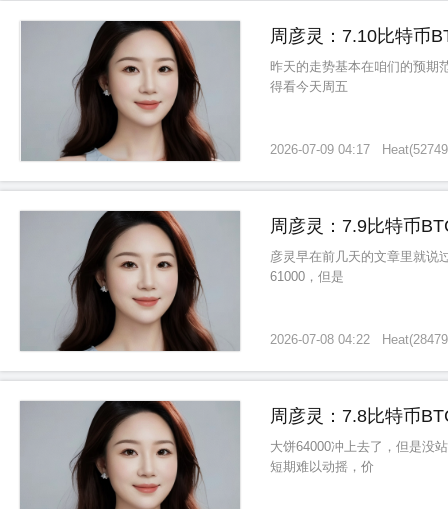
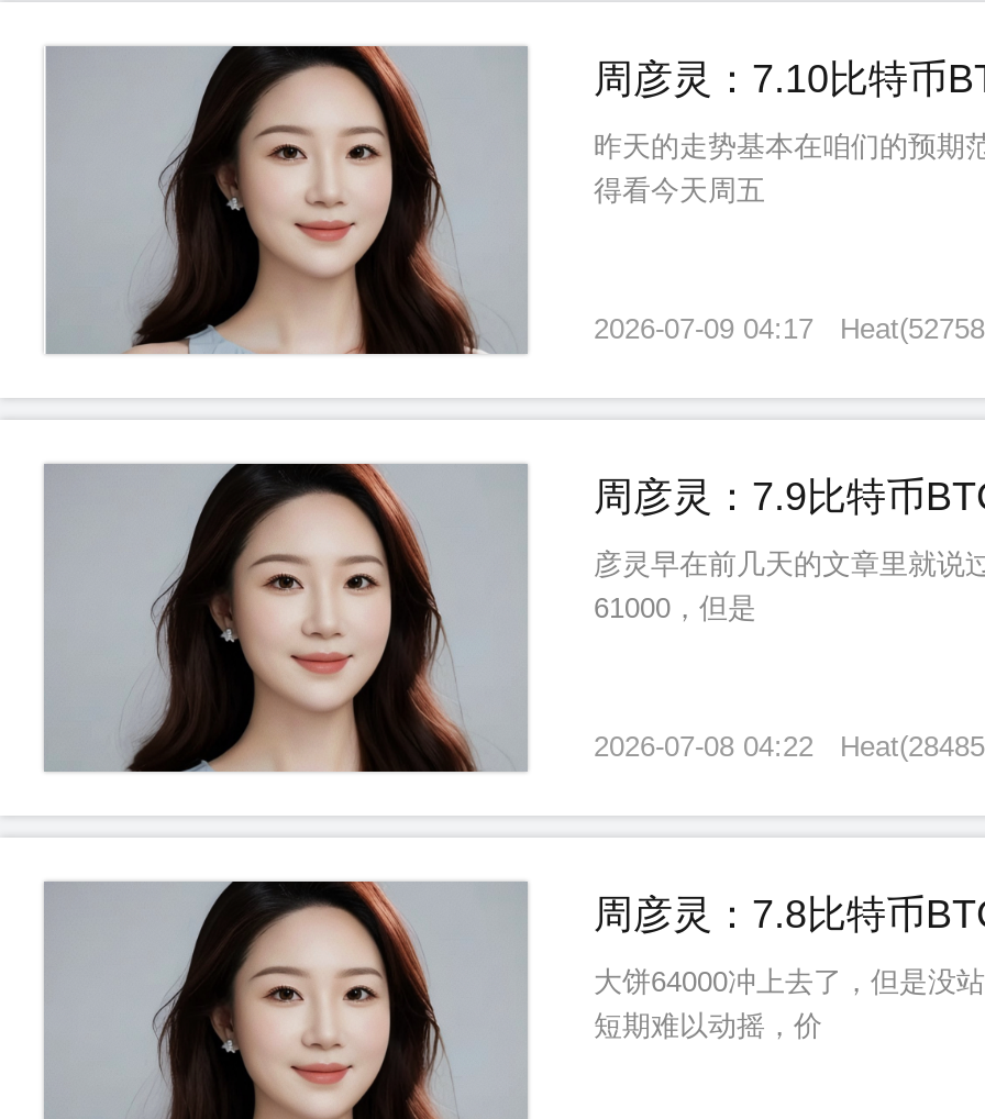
- 2026-07-09 04:17 Heat(52749
+ 2026-07-09 04:17 Heat(52758

- 2026-07-08 04:22 Heat(28479
+ 2026-07-08 04:22 Heat(28485
